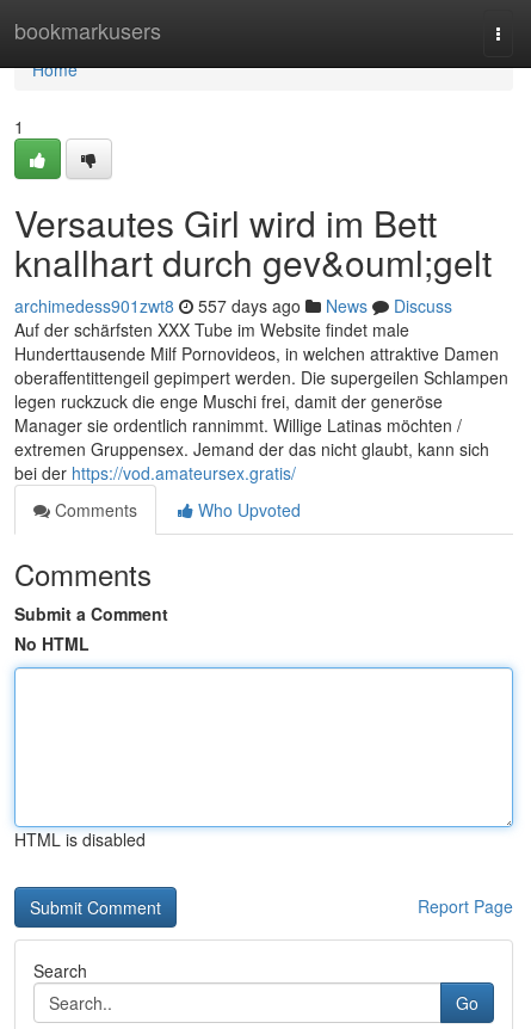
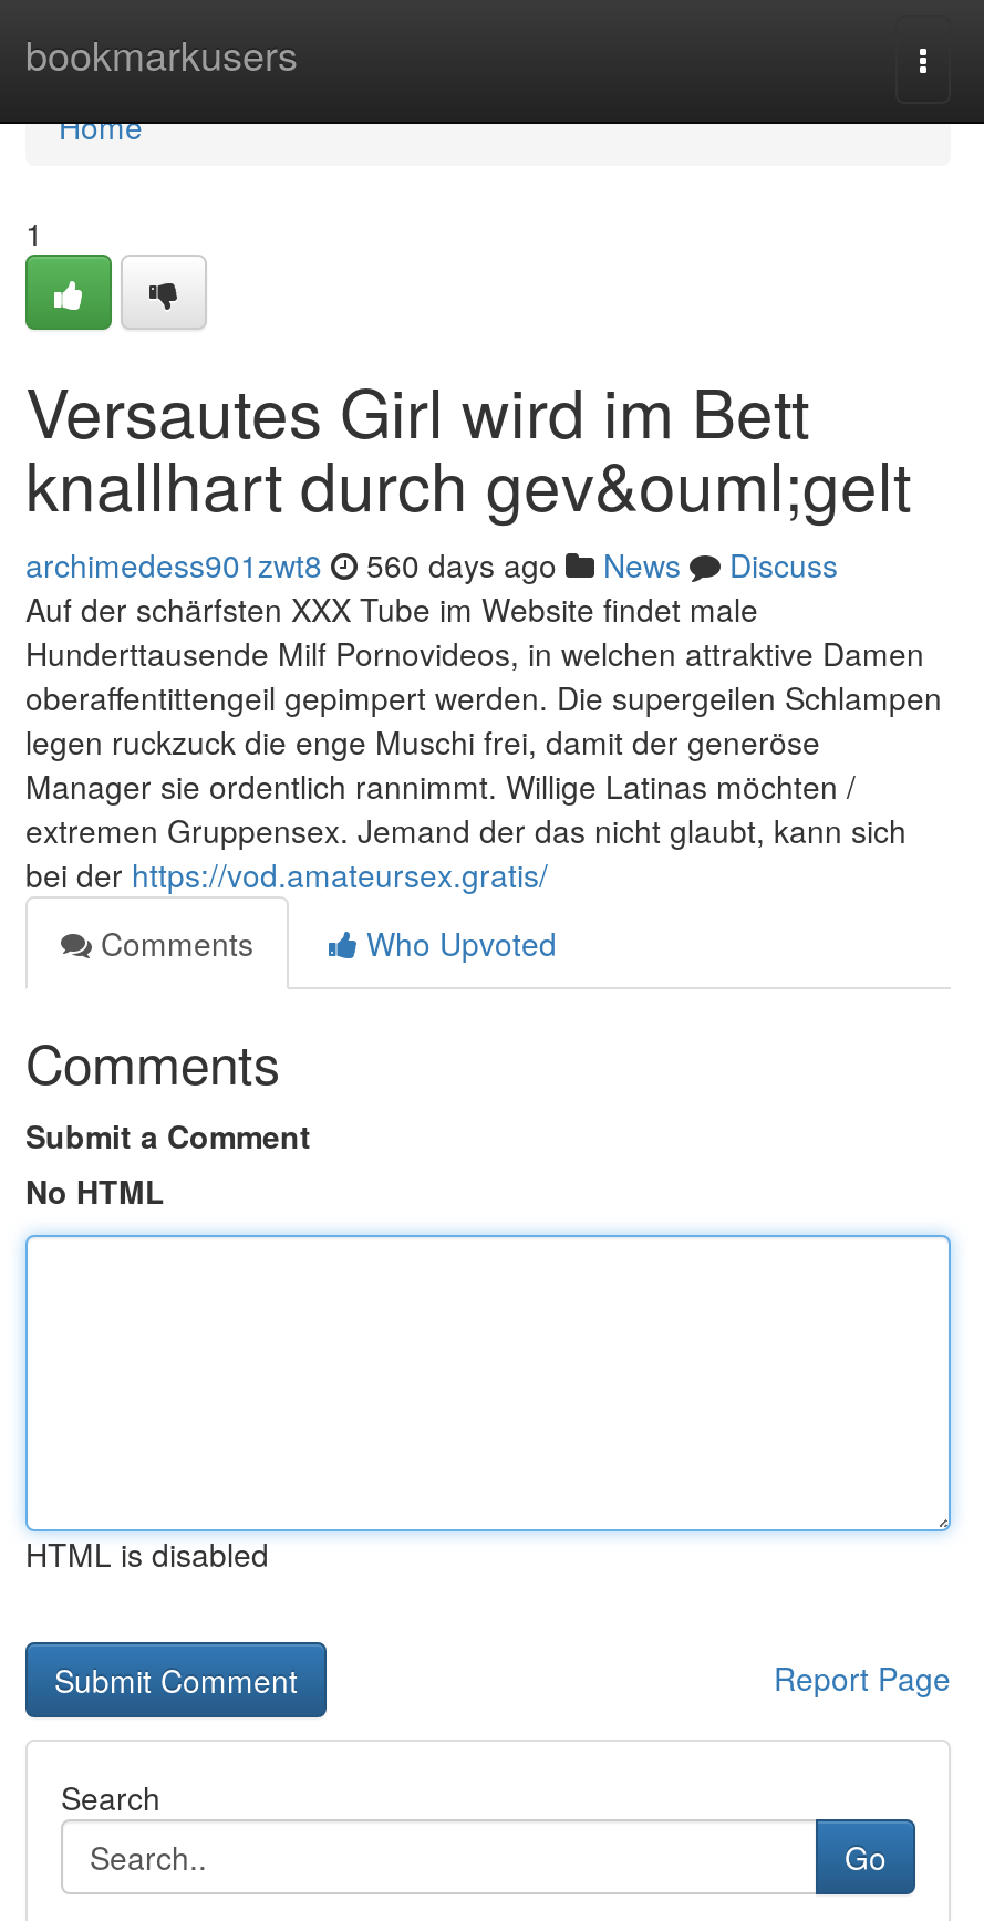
- archimedess901zwt8 557 days ago News Discuss
+ archimedess901zwt8 560 days ago News Discuss
